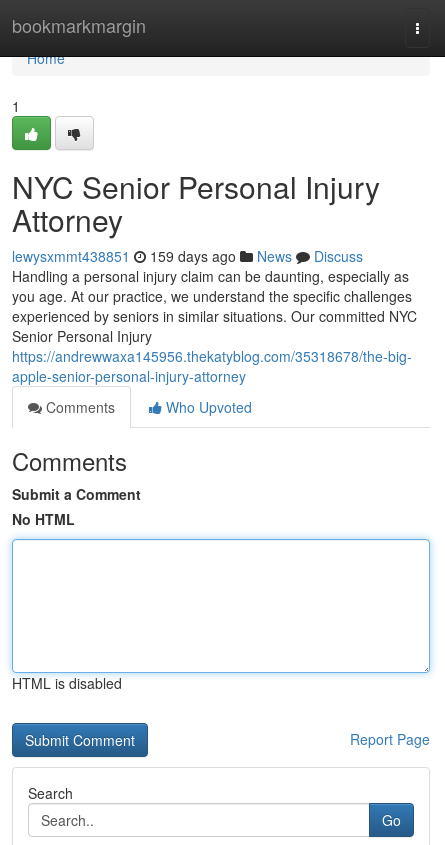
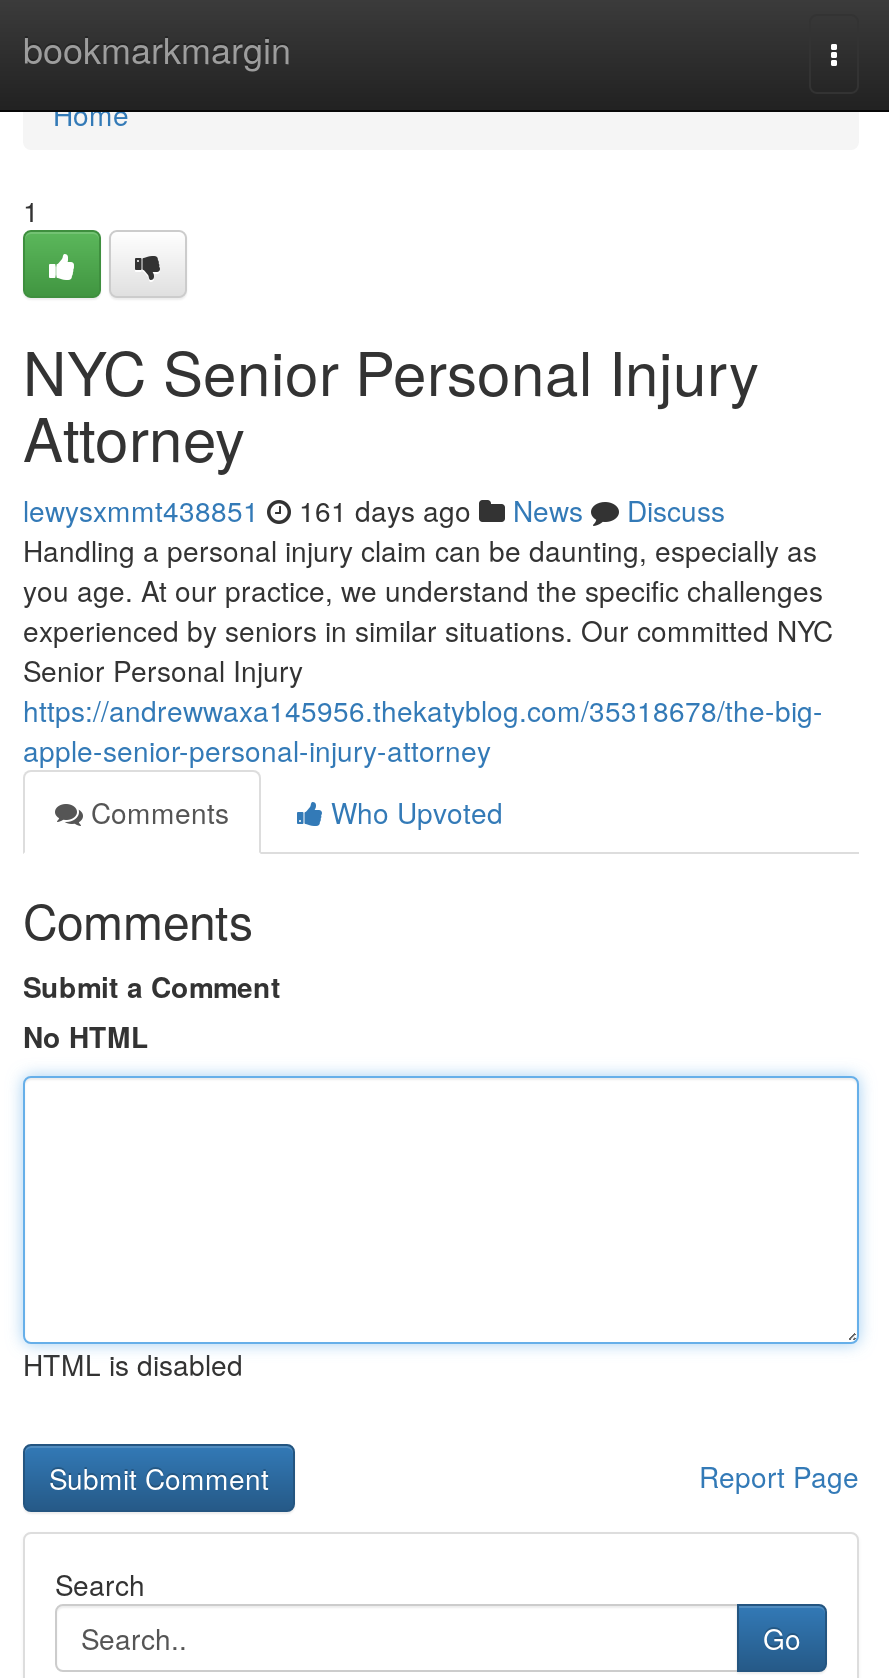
- lewysxmmt438851 159 days ago News Discuss
+ lewysxmmt438851 161 days ago News Discuss
